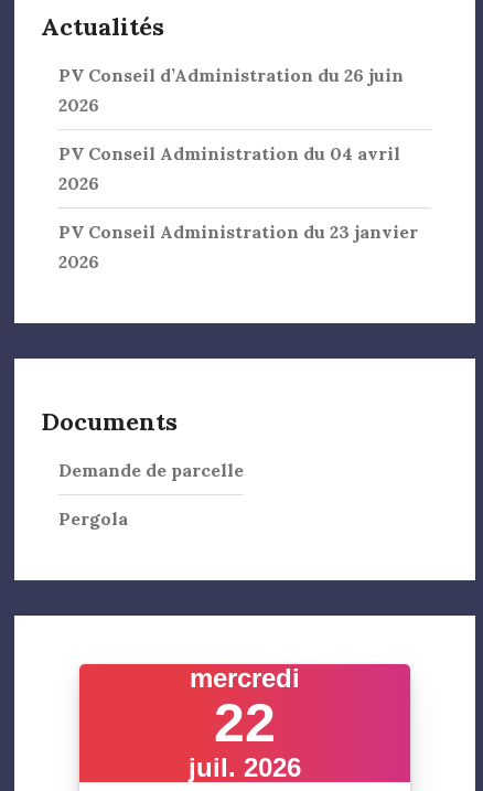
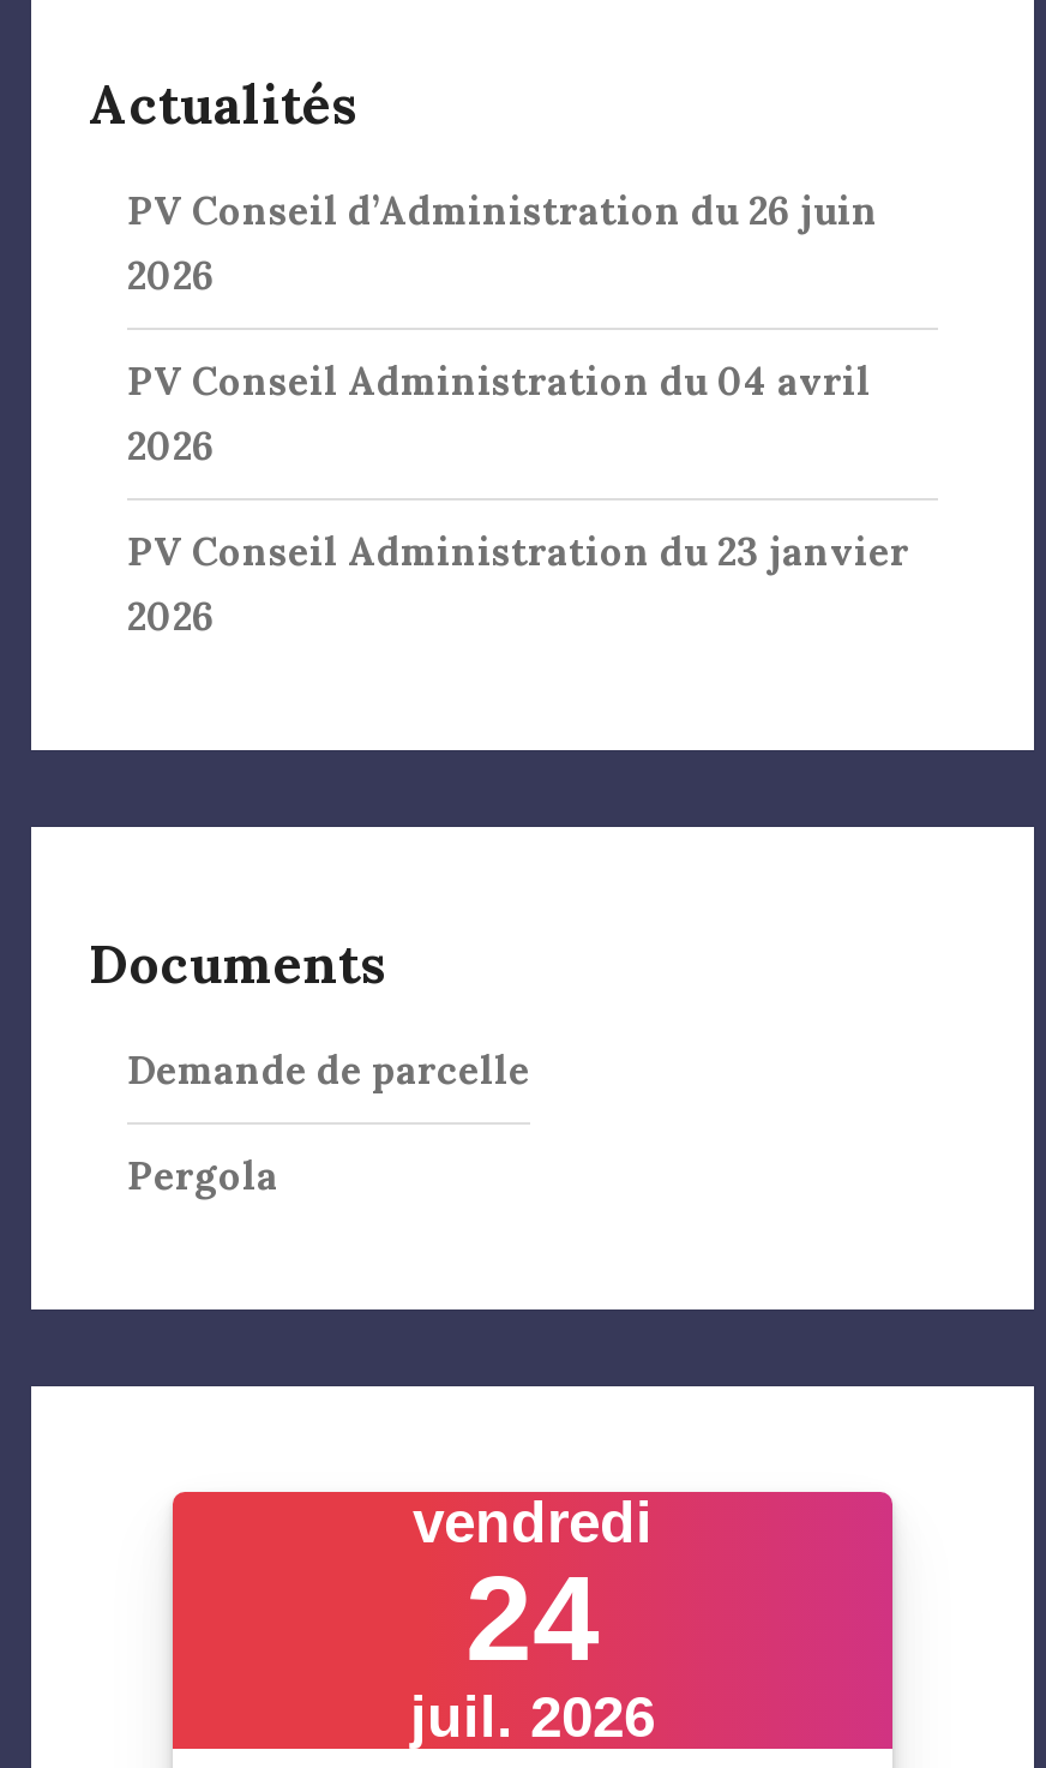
- mercredi
- 22
+ vendredi
+ 24
